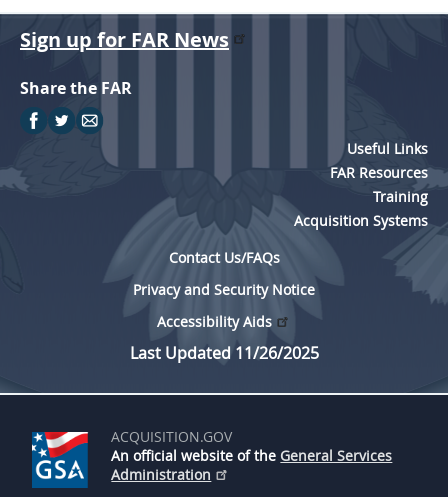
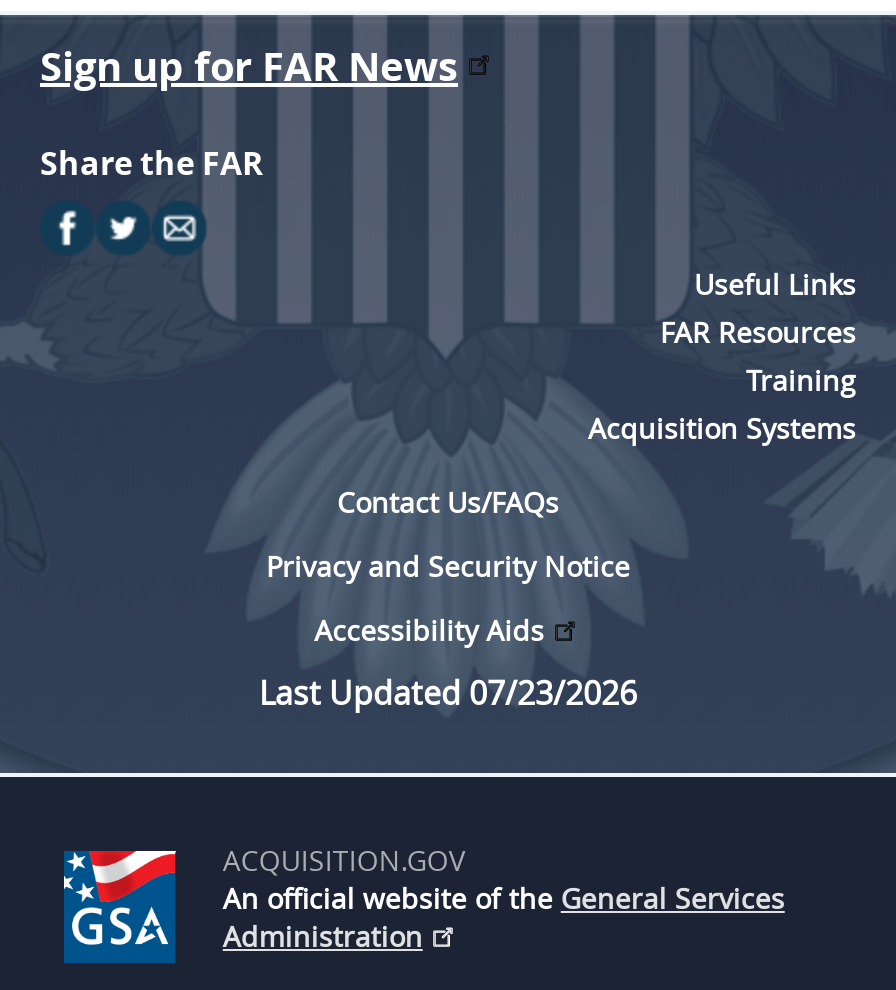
- Last Updated 11/26/2025
+ Last Updated 07/23/2026
